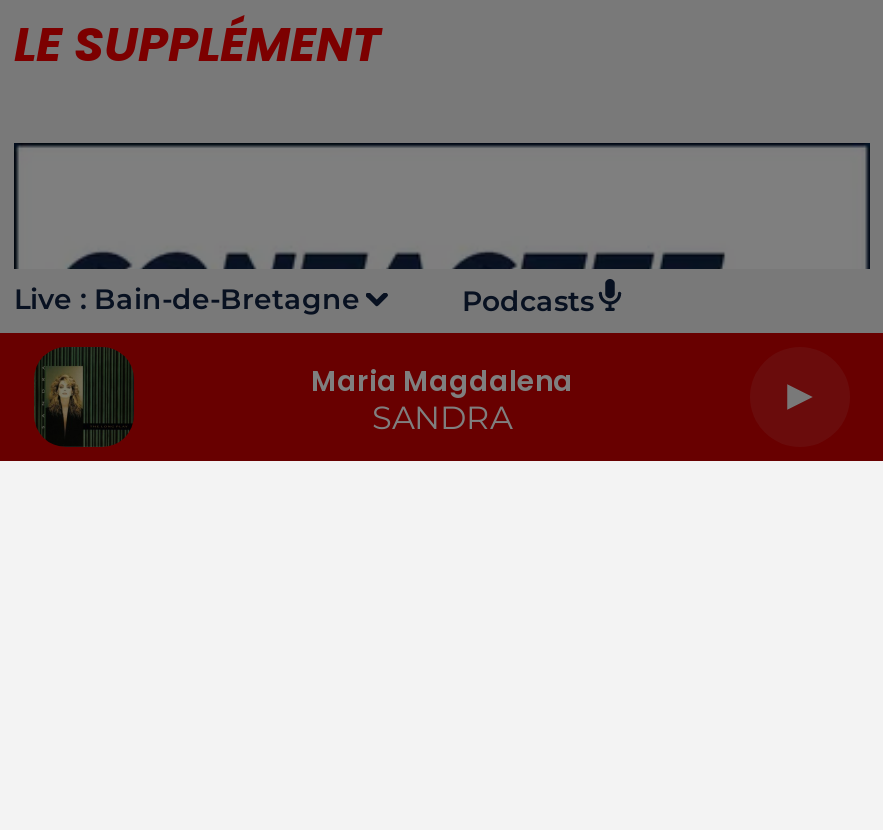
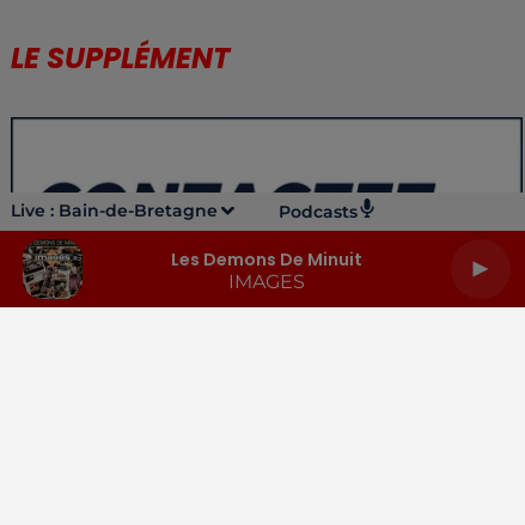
- [image]
+ [image]

- Maria Magdalena
- SANDRA
+ Les Demons De Minuit
+ IMAGES
